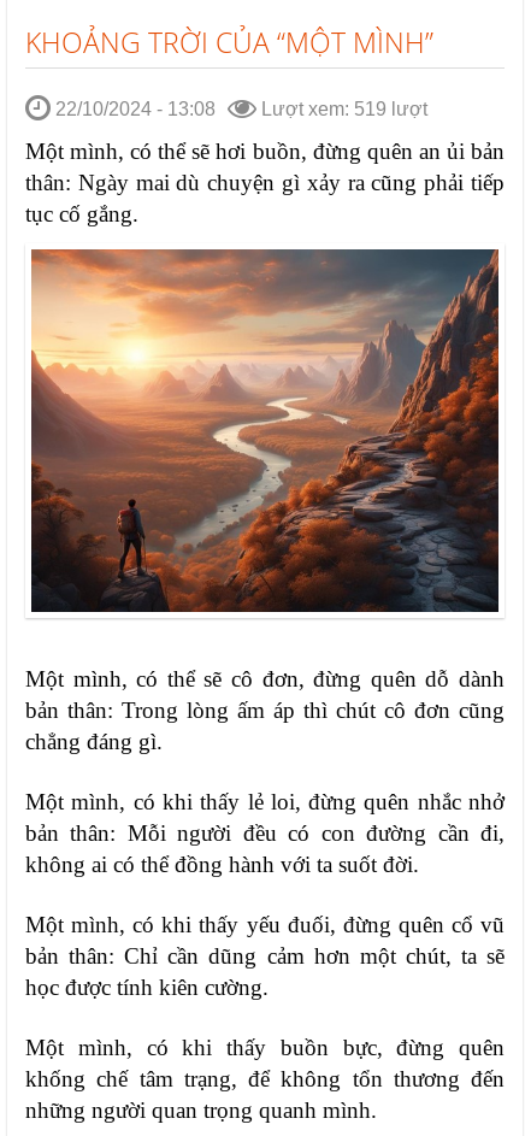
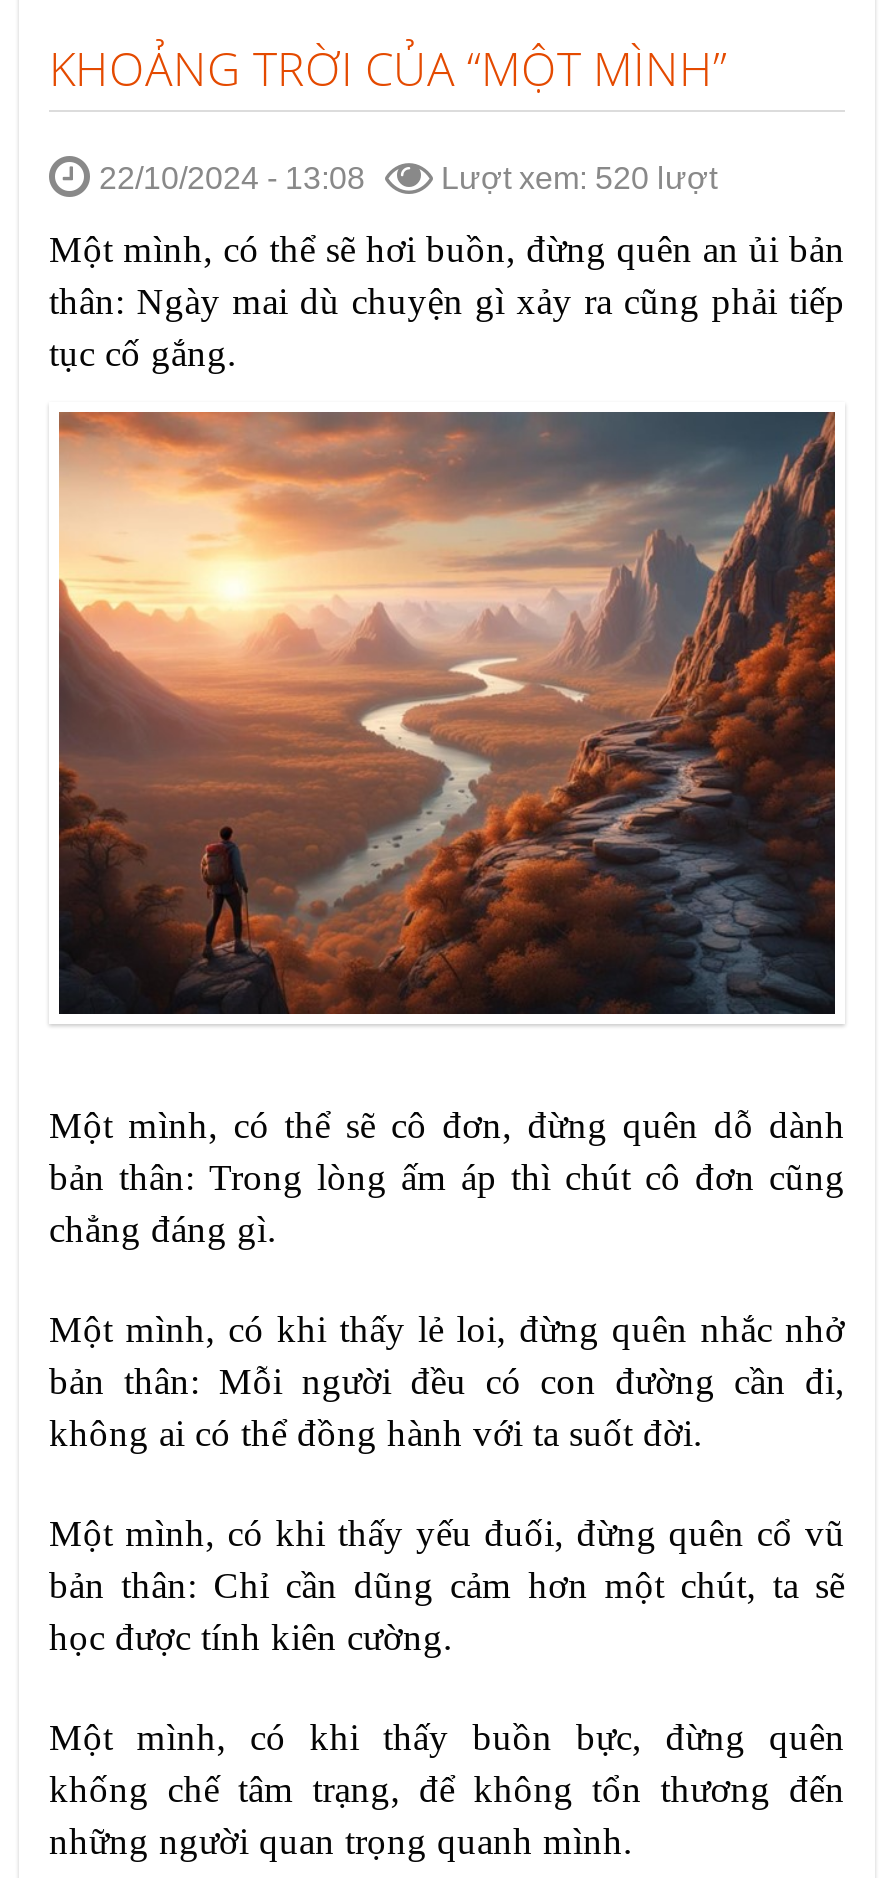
- 22/10/2024 - 13:08 Lượt xem: 519 lượt
+ 22/10/2024 - 13:08 Lượt xem: 520 lượt
